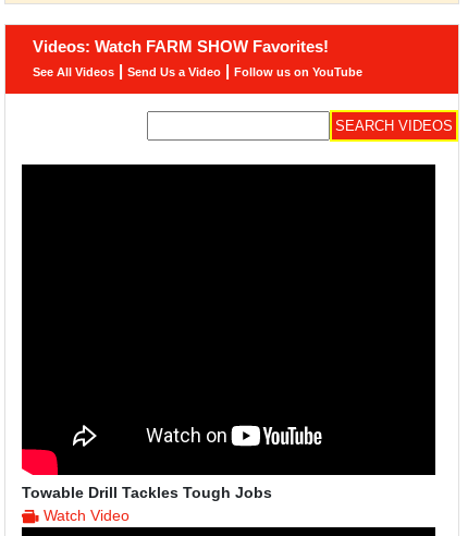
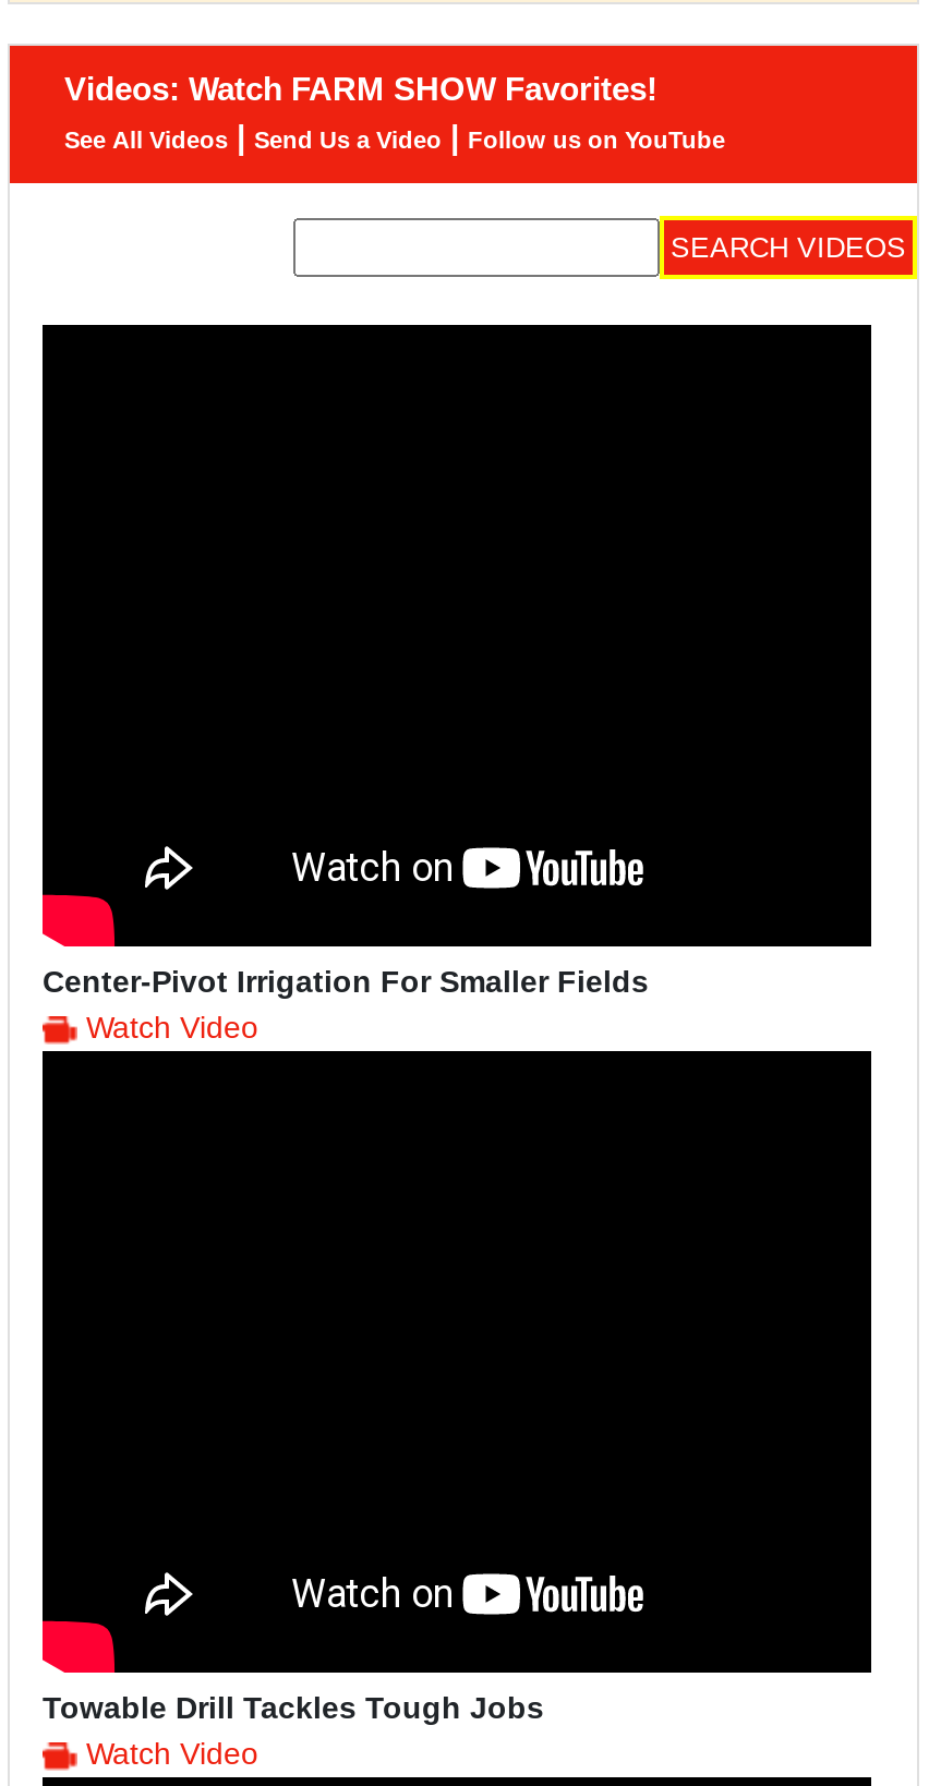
+ Center-Pivot Irrigation For Smaller Fields
+ Watch Video
